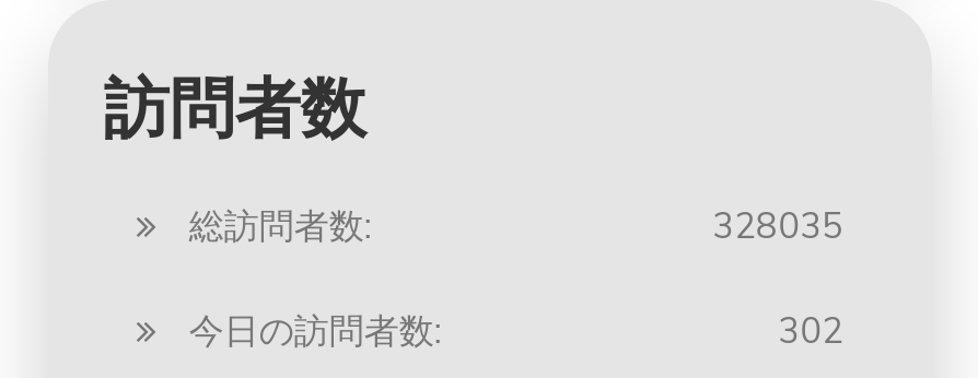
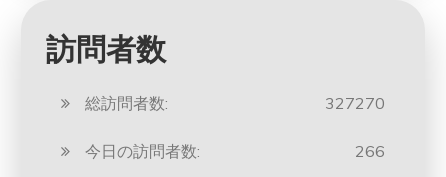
- 328035
+ 327270

- 302
+ 266
